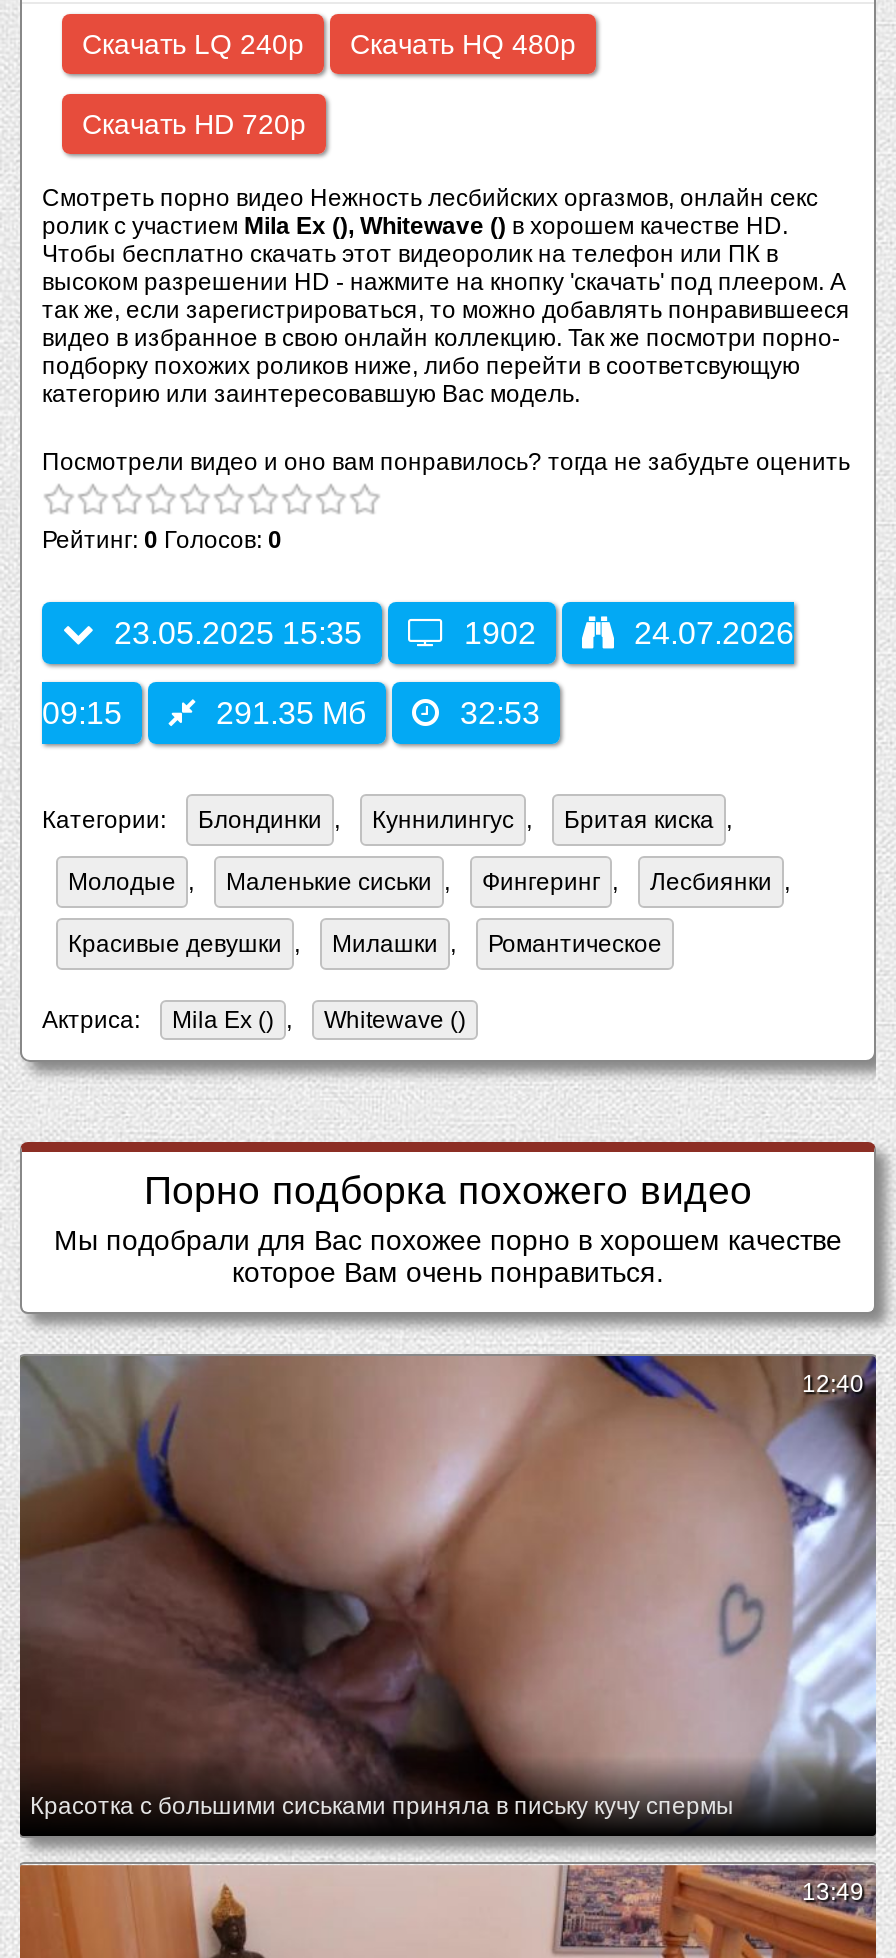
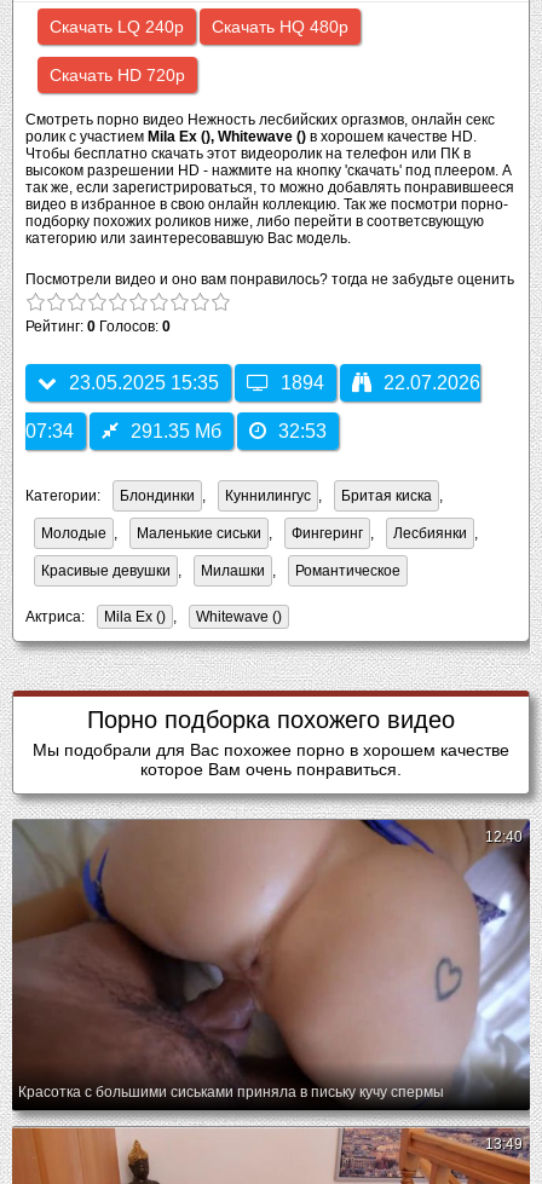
- 1902
+ 1894

- 24.07.2026
+ 22.07.2026

- 09:15
+ 07:34
